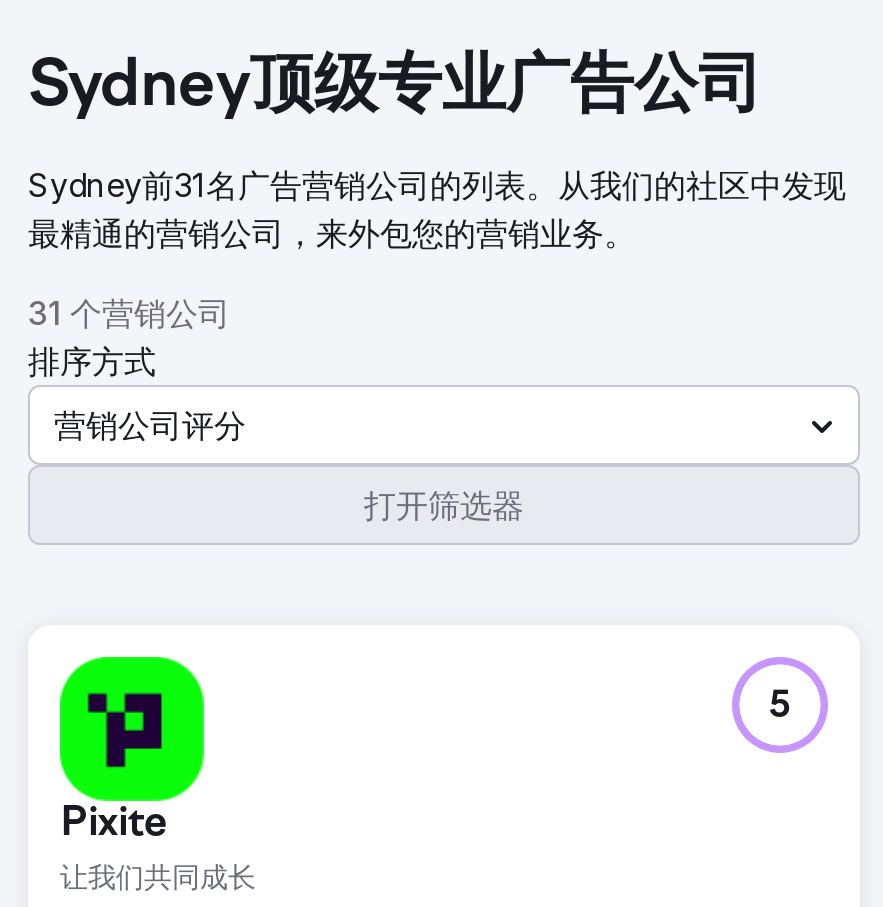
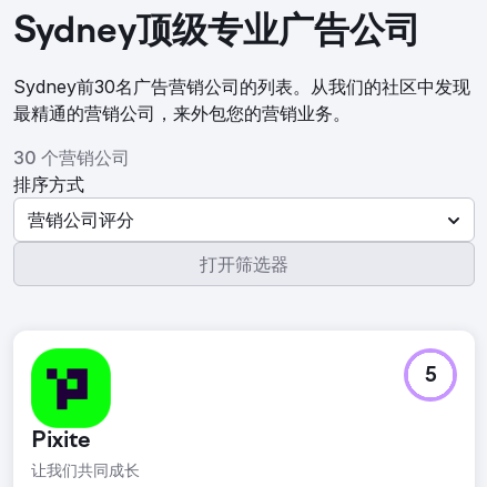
- Sydney前31名广告营销公司的列表。从我们的社区中发现
+ Sydney前30名广告营销公司的列表。从我们的社区中发现

- 31 个营销公司
+ 30 个营销公司
